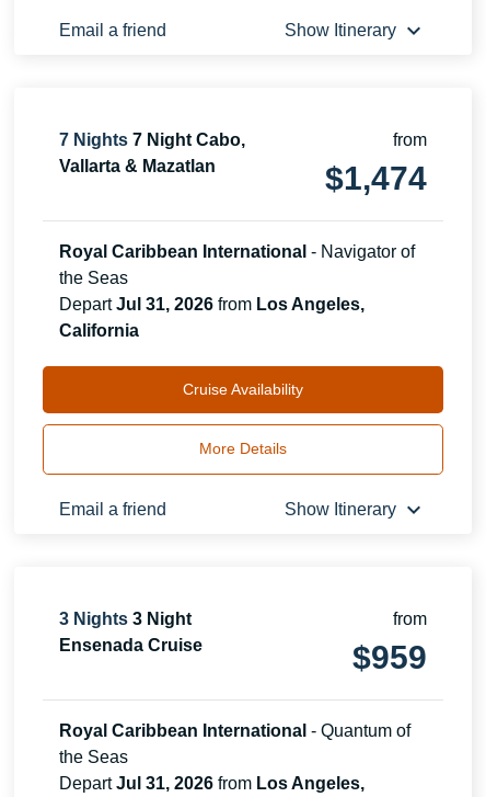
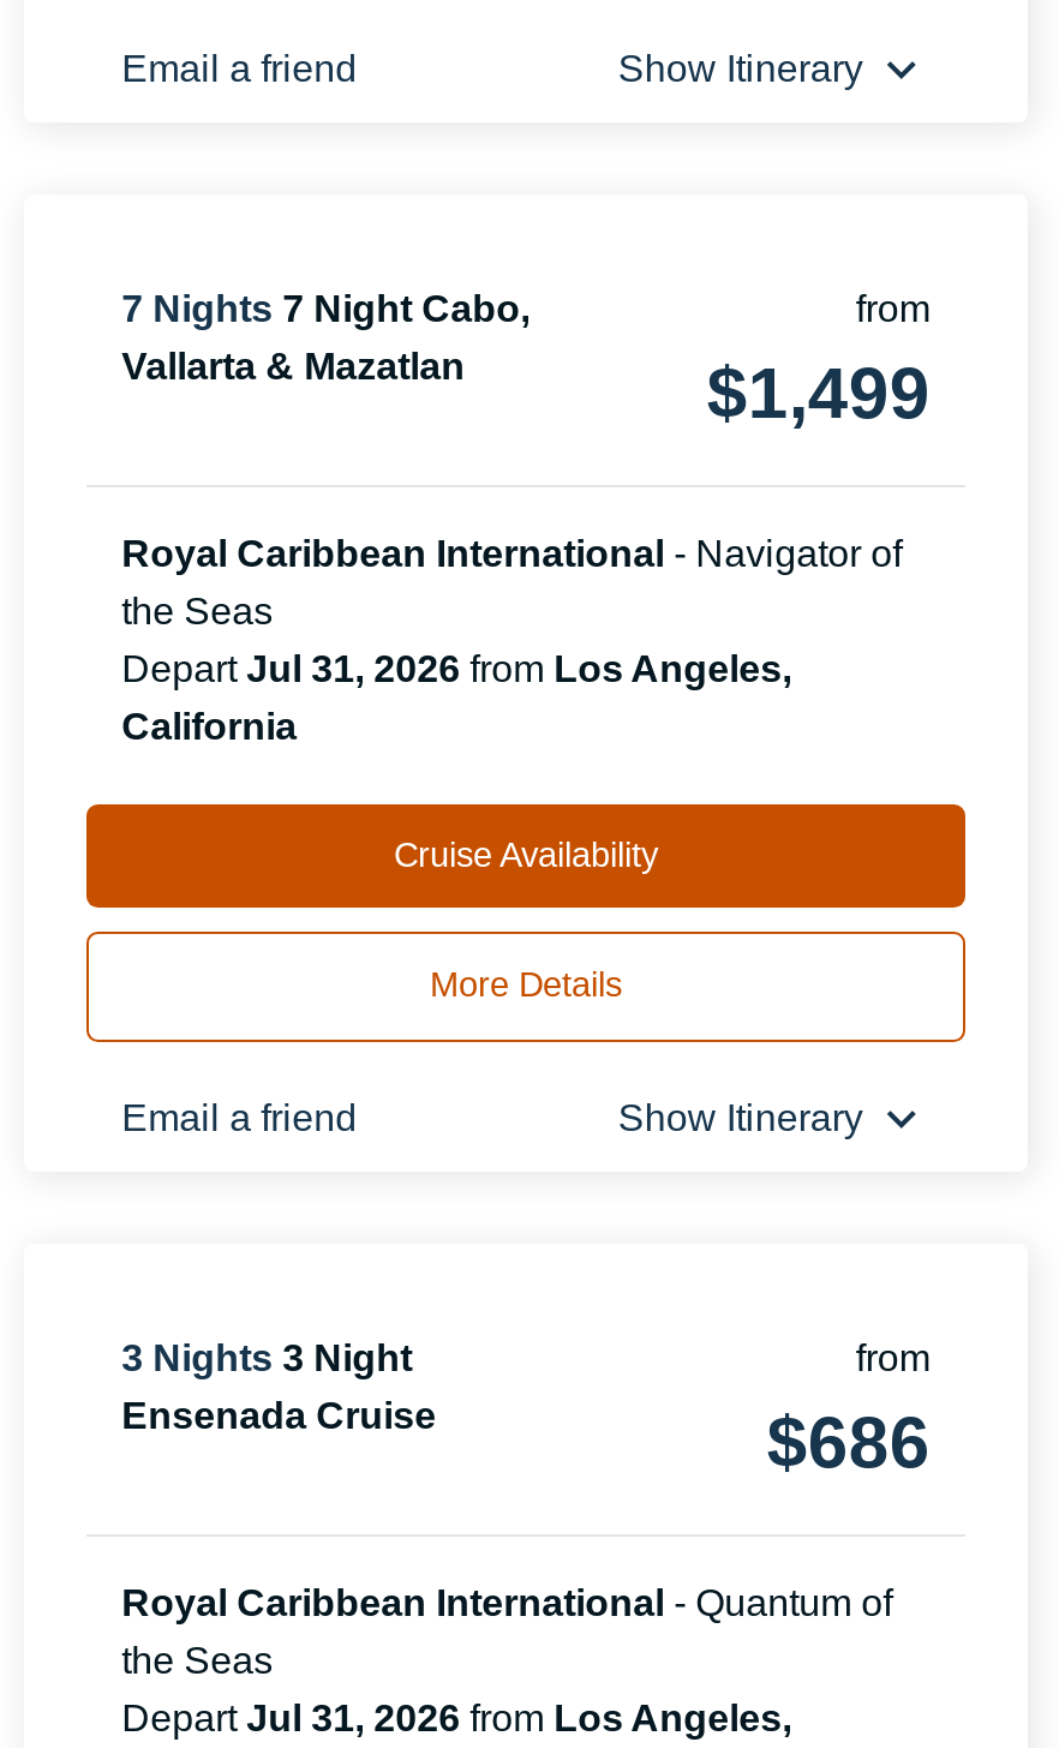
- $1,474
+ $1,499

- $959
+ $686
